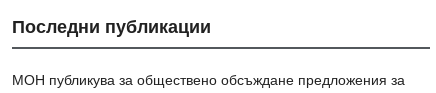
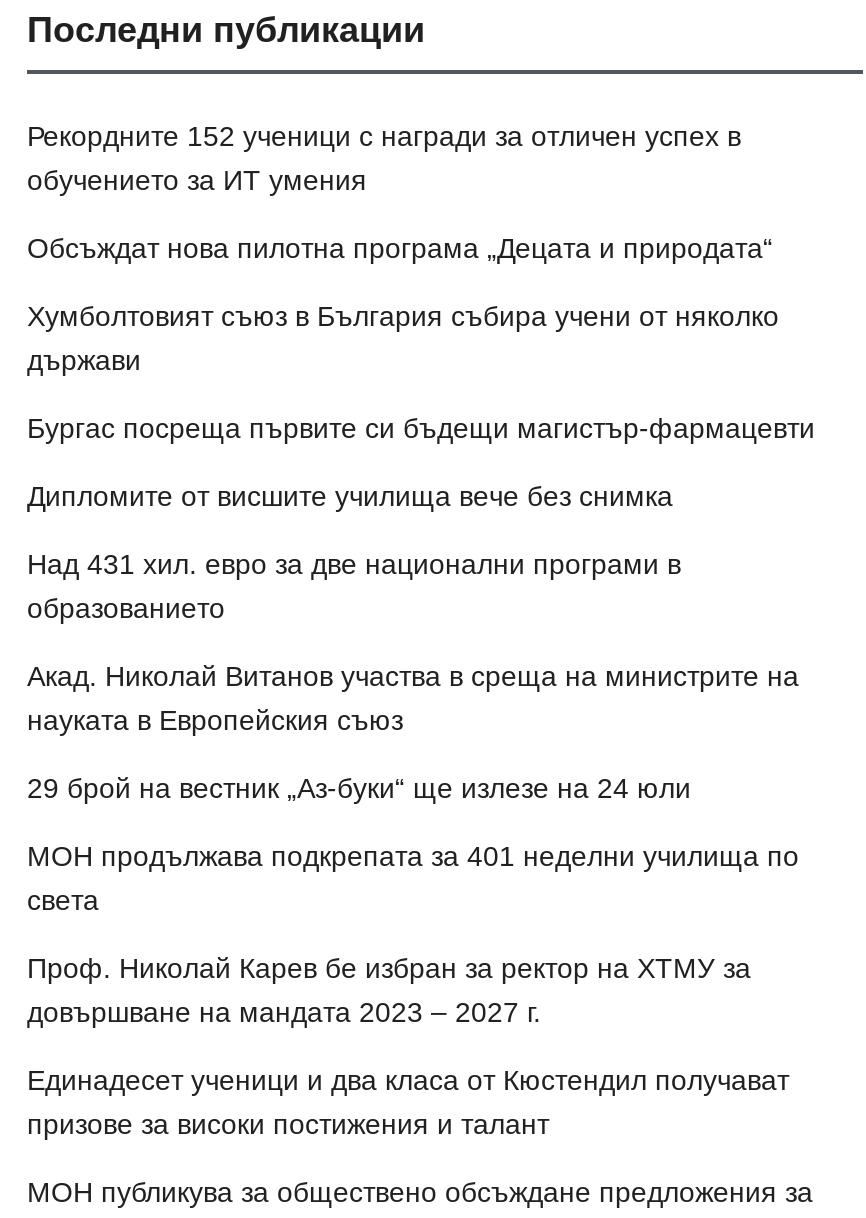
+ Рекордните 152 ученици с награди за отличен успех в
+ обучението за ИТ умения
+ Обсъждат нова пилотна програма „Децата и природата“
+ Хумболтовият съюз в България събира учени от няколко
+ държави
+ Бургас посреща първите си бъдещи магистър-фармацевти
+ Дипломите от висшите училища вече без снимка
+ Над 431 хил. евро за две национални програми в
+ образованието
+ Акад. Николай Витанов участва в среща на министрите на
+ науката в Европейския съюз
+ 29 брой на вестник „Аз-буки“ ще излезе на 24 юли
+ МОН продължава подкрепата за 401 неделни училища по
+ света
+ Проф. Николай Карев бе избран за ректор на ХТМУ за
+ довършване на мандата 2023 – 2027 г.
+ Единадесет ученици и два класа от Кюстендил получават
+ призове за високи постижения и талант
